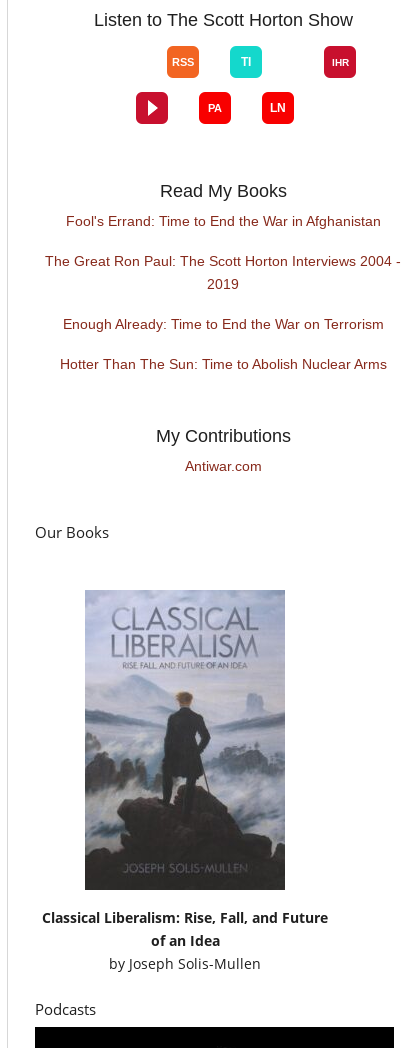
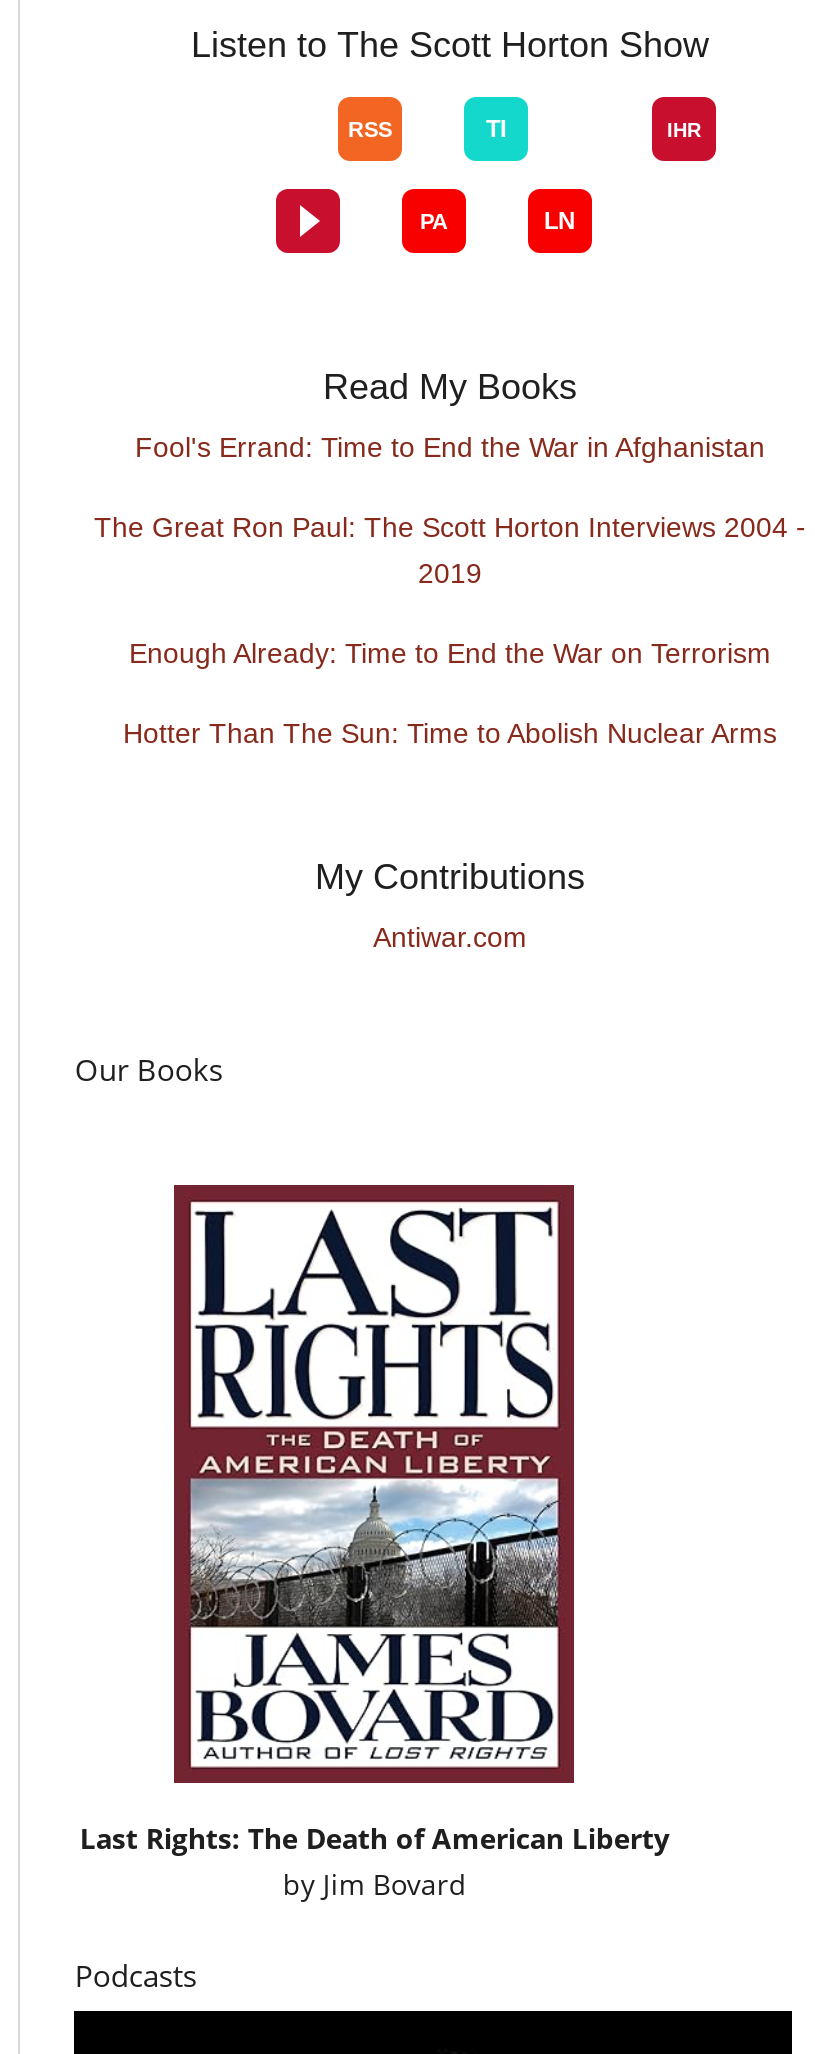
- [image]
- Classical Liberalism: Rise, Fall, and Future
- of an Idea
- by Joseph Solis-Mullen
+ [image]
+ Last Rights: The Death of American Liberty
+ by Jim Bovard
